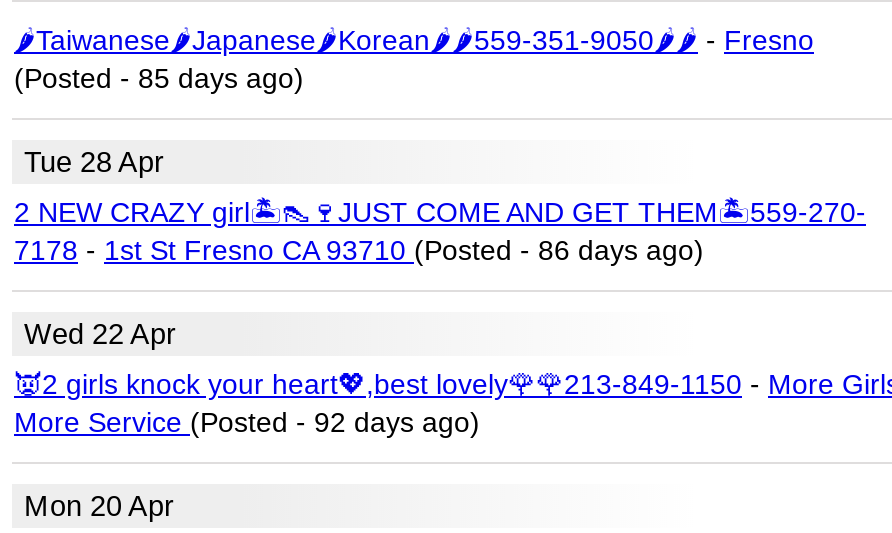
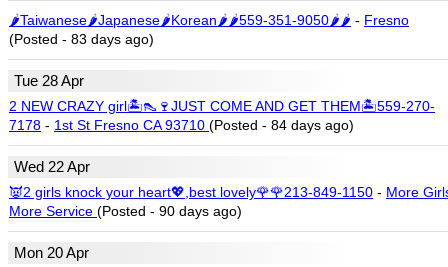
- (Posted - 85 days ago)
+ (Posted - 83 days ago)

- 7178 - 1st St Fresno CA 93710 (Posted - 86 days ago)
+ 7178 - 1st St Fresno CA 93710 (Posted - 84 days ago)

- More Service (Posted - 92 days ago)
+ More Service (Posted - 90 days ago)
